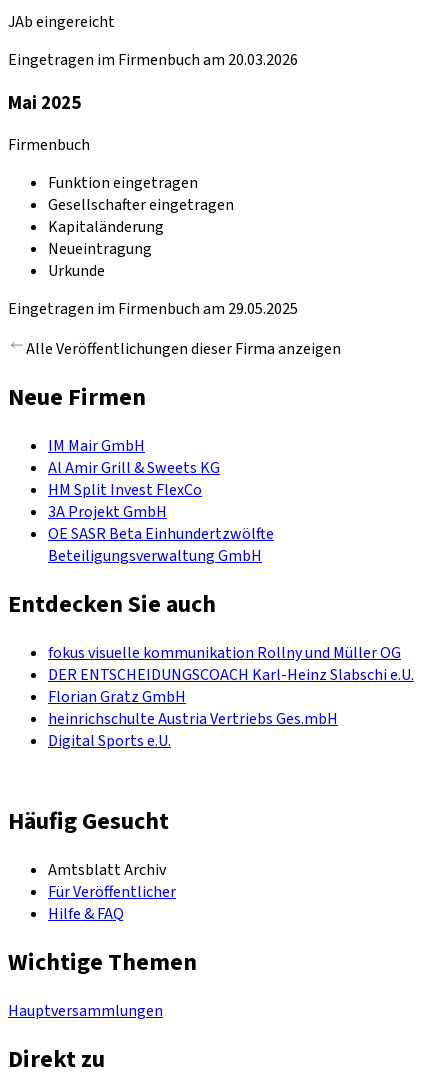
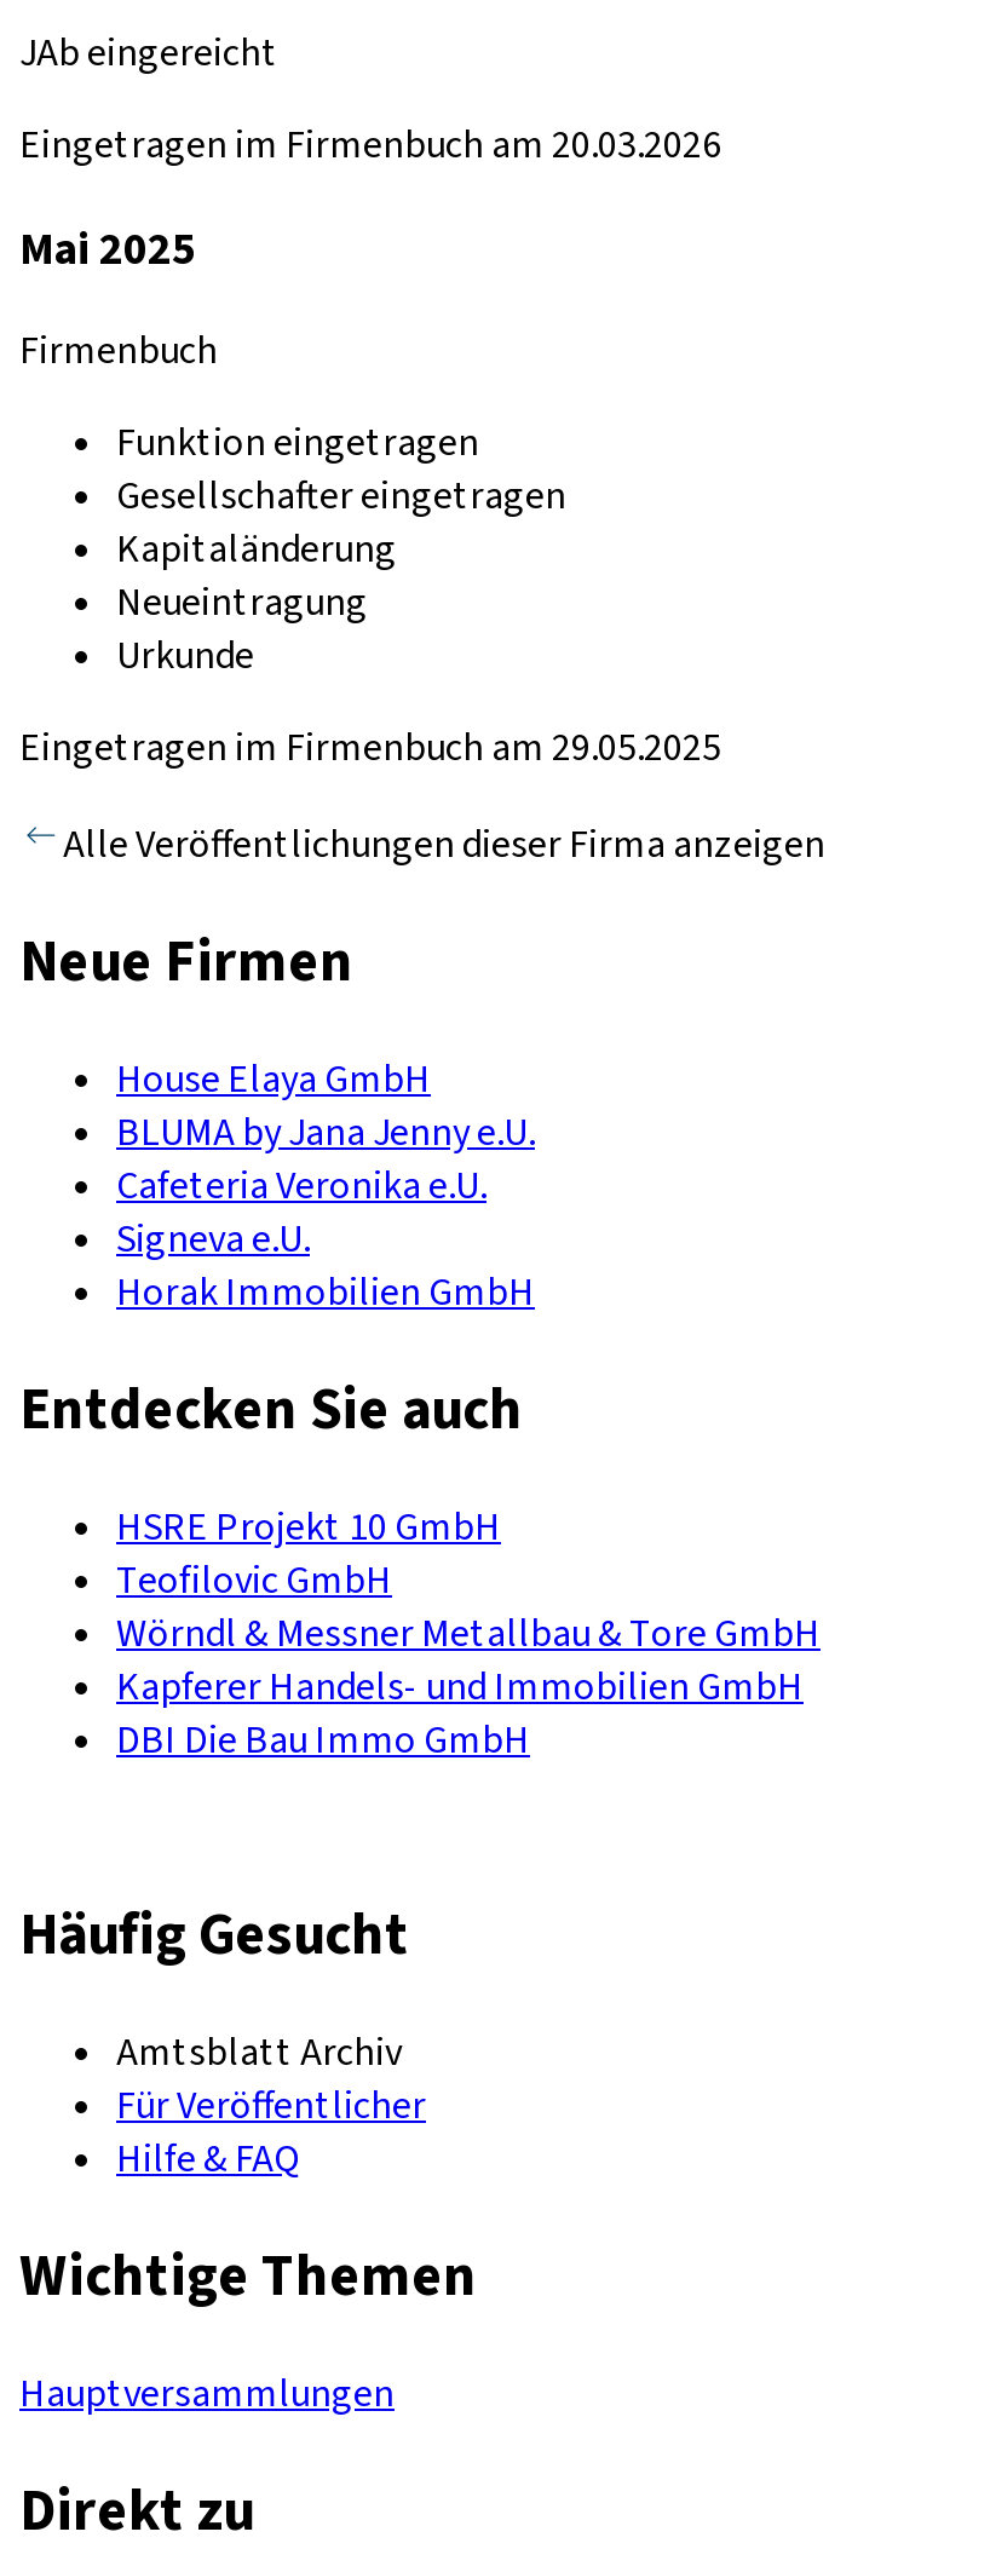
- IM Mair GmbH
- Al Amir Grill & Sweets KG
- HM Split Invest FlexCo
- 3A Projekt GmbH
- OE SASR Beta Einhundertzwölfte
- Beteiligungsverwaltung GmbH
+ House Elaya GmbH
+ BLUMA by Jana Jenny e.U.
+ Cafeteria Veronika e.U.
+ Signeva e.U.
+ Horak Immobilien GmbH

- fokus visuelle kommunikation Rollny und Müller OG
- DER ENTSCHEIDUNGSCOACH Karl-Heinz Slabschi e.U.
- Florian Gratz GmbH
- heinrichschulte Austria Vertriebs Ges.mbH
- Digital Sports e.U.
+ HSRE Projekt 10 GmbH
+ Teofilovic GmbH
+ Wörndl & Messner Metallbau & Tore GmbH
+ Kapferer Handels- und Immobilien GmbH
+ DBI Die Bau Immo GmbH
